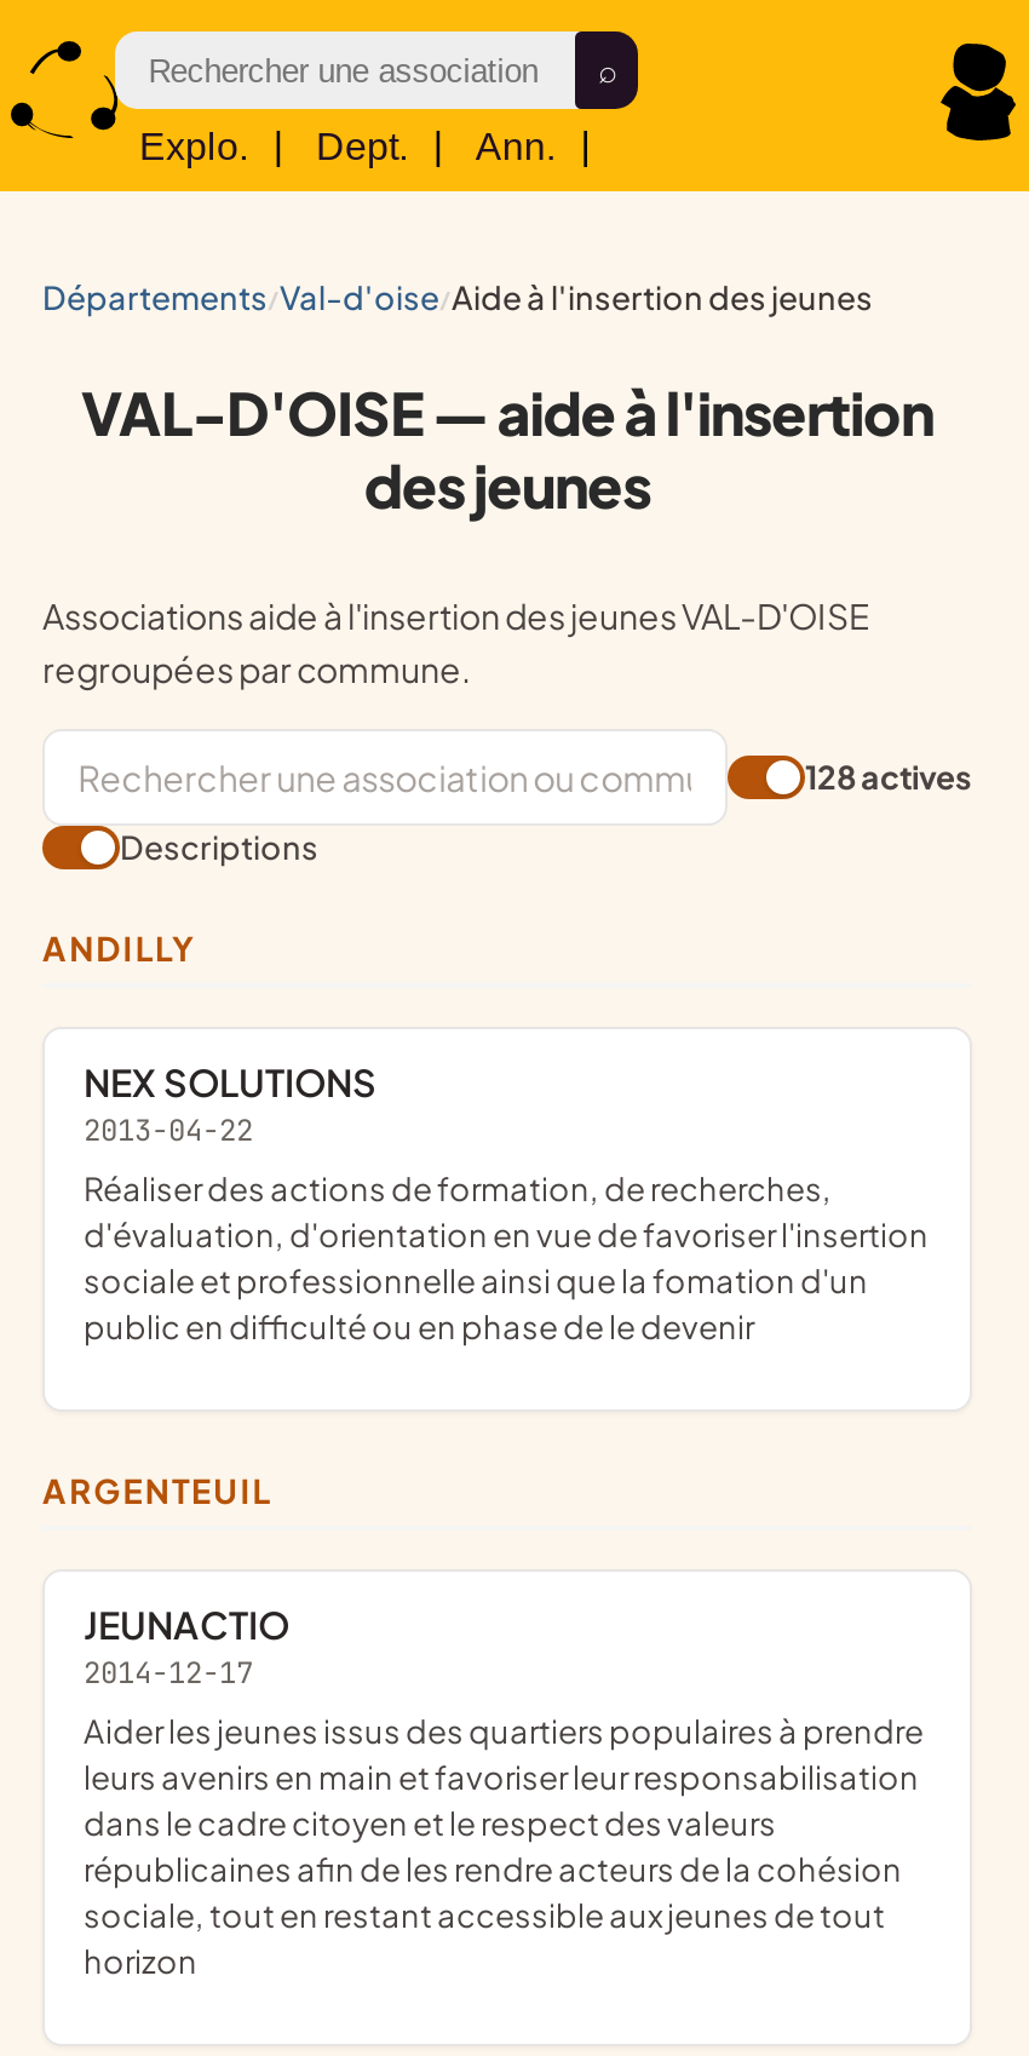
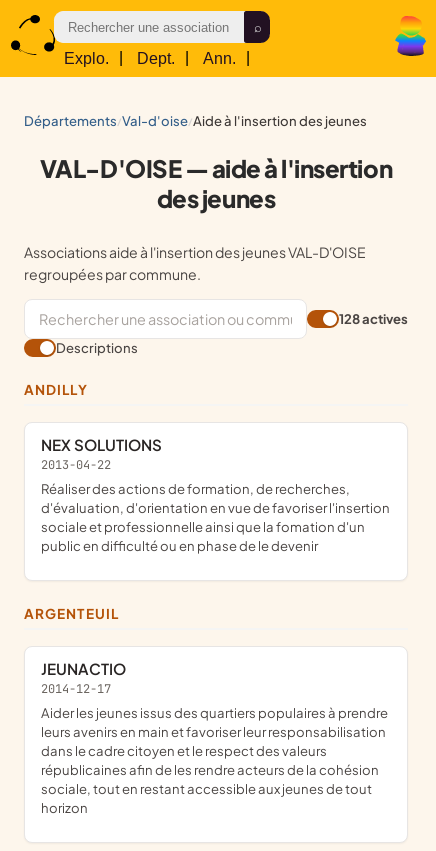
- [image]
+ [image]
